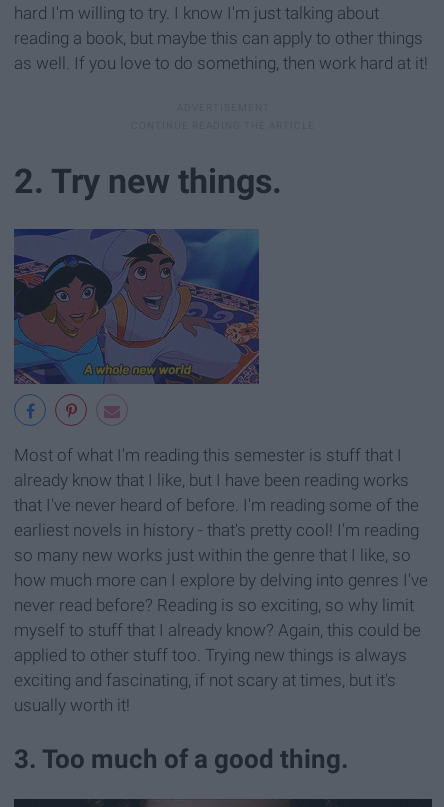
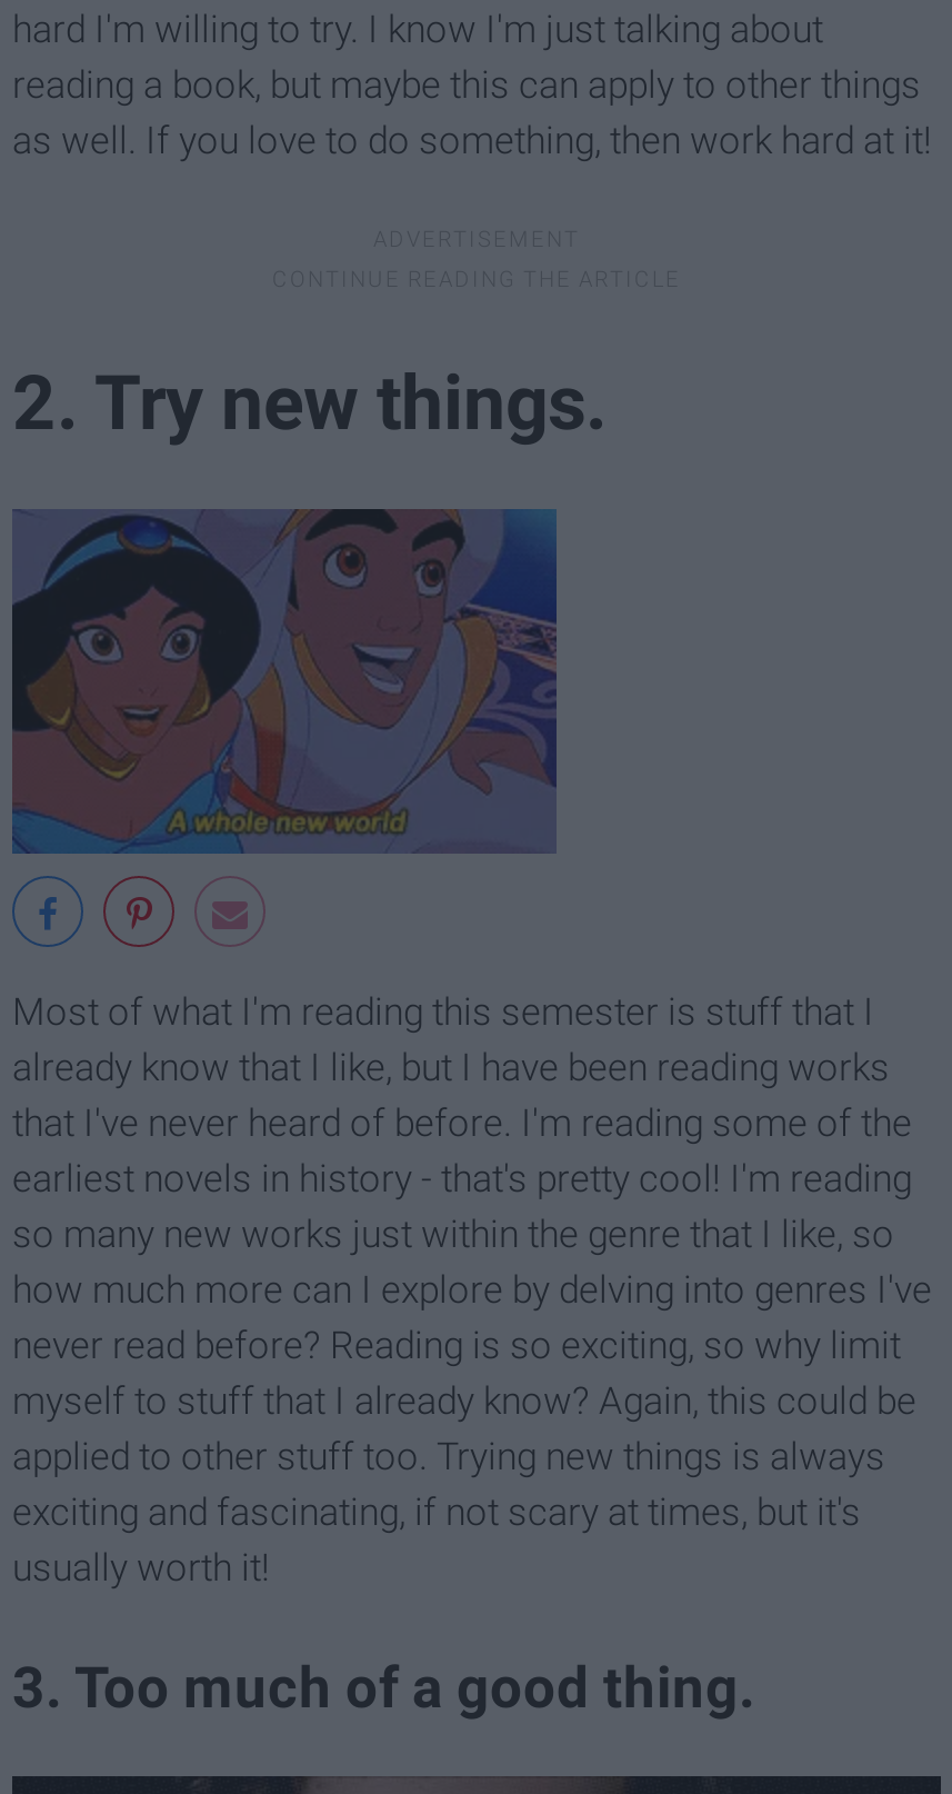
- [image]
+ [image]
